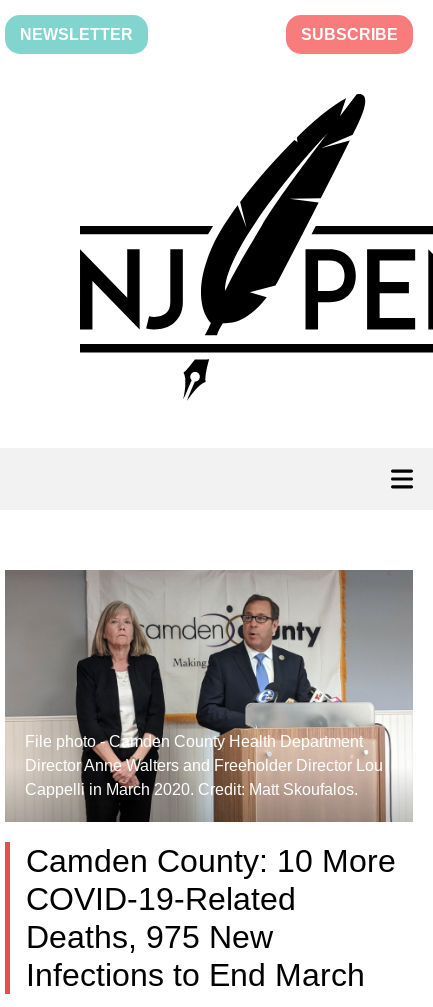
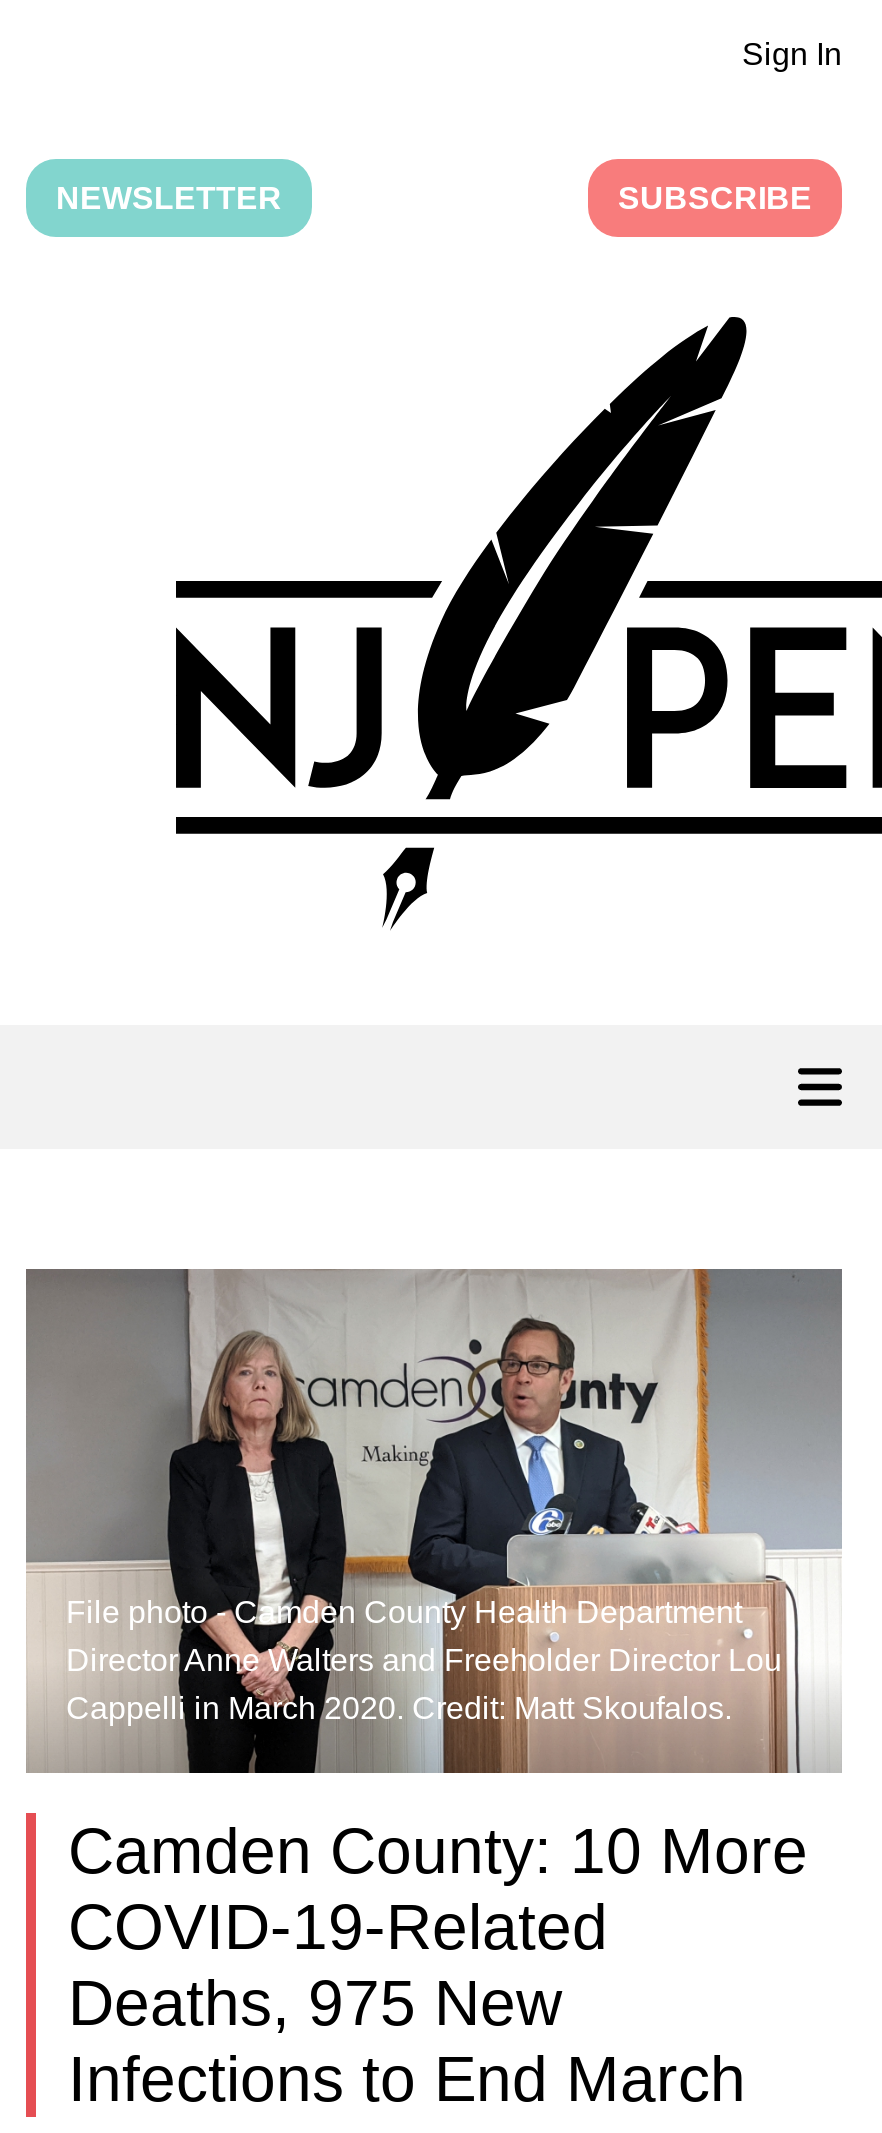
+ Sign In
